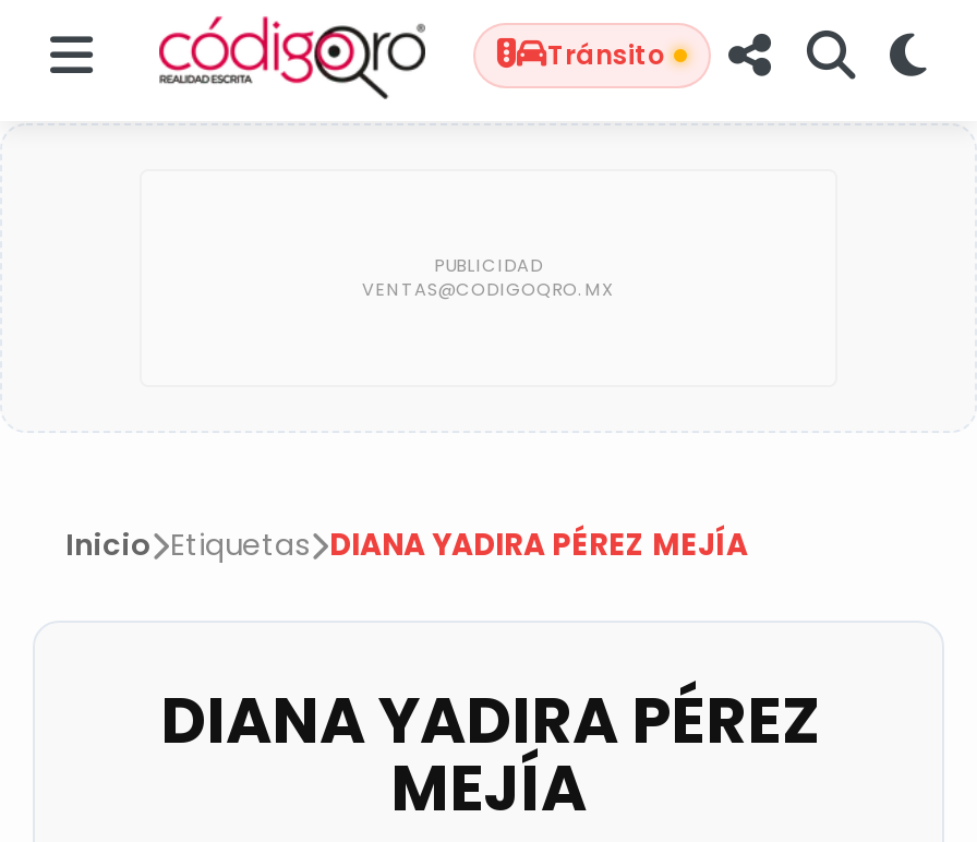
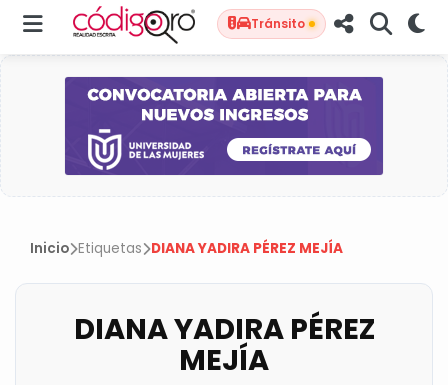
+ [image]
